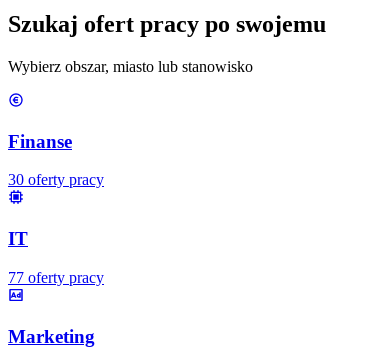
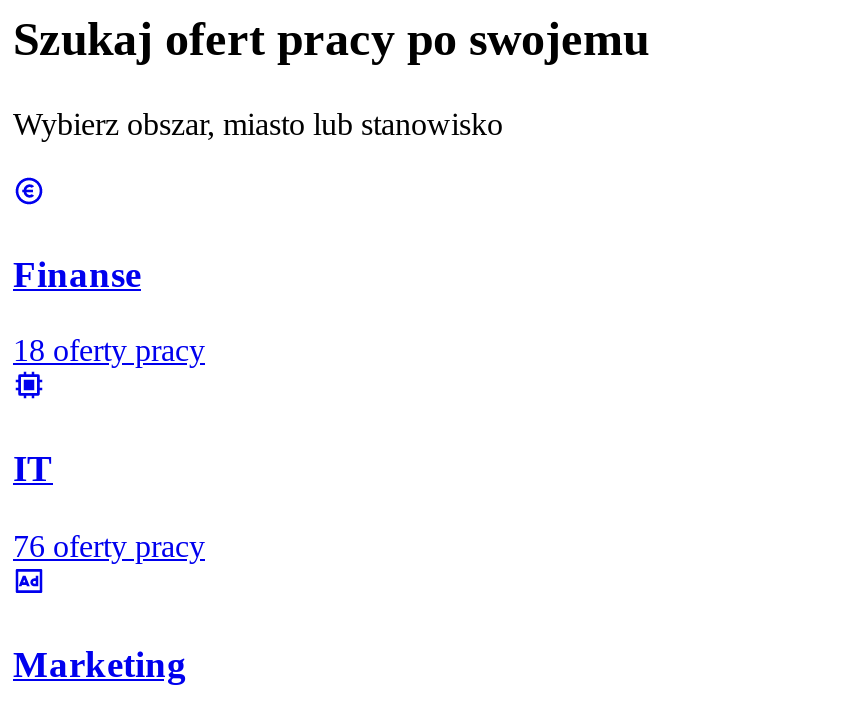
- 30 oferty pracy
+ 18 oferty pracy

- 77 oferty pracy
+ 76 oferty pracy
